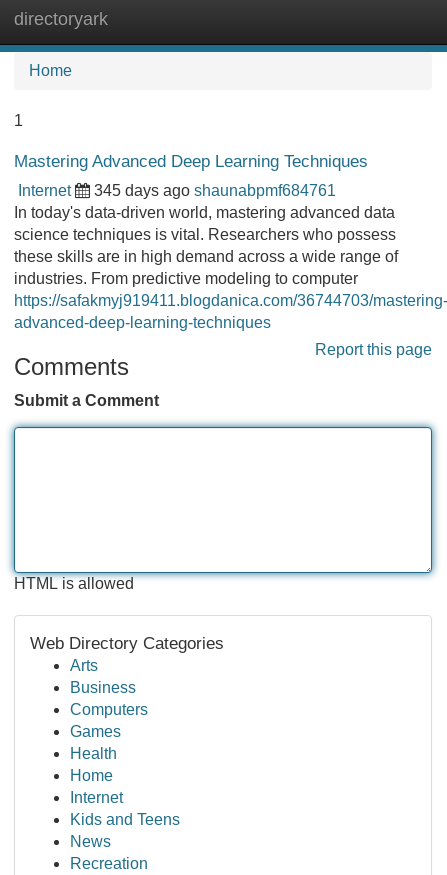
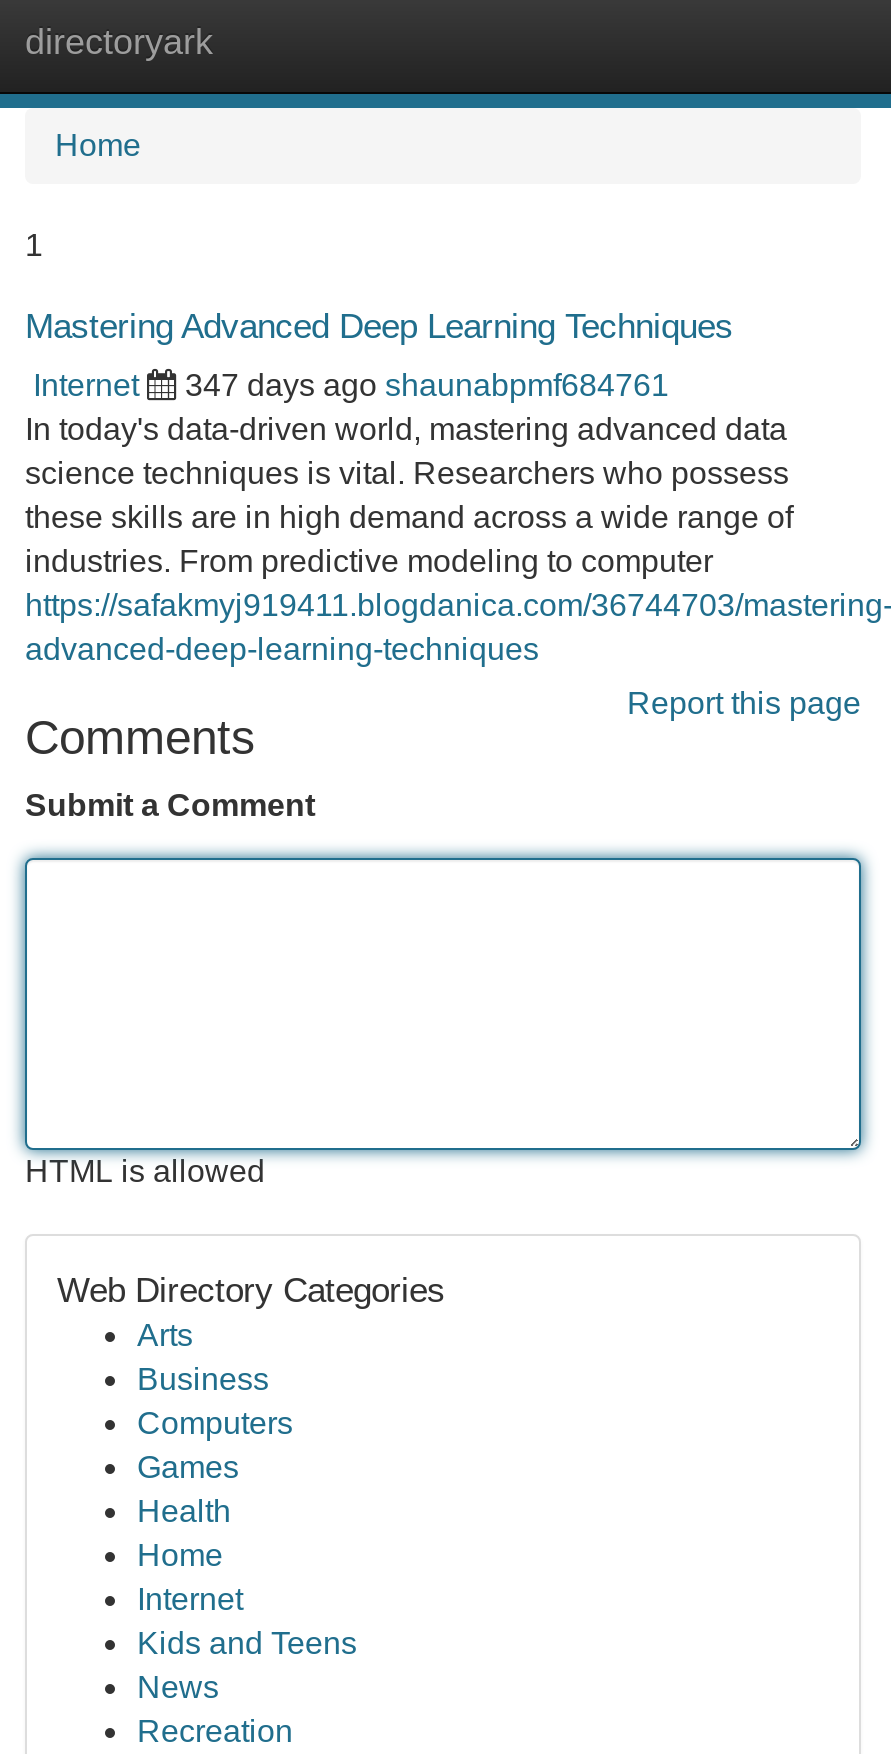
- 345 days ago shaunabpmf684761
+ 347 days ago shaunabpmf684761
